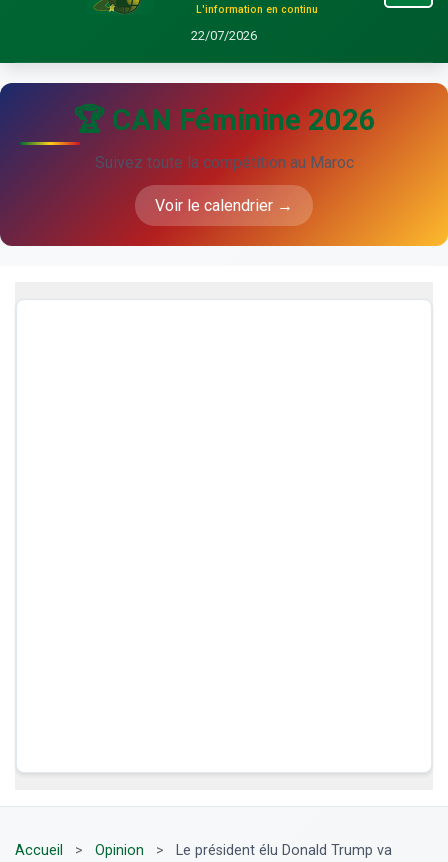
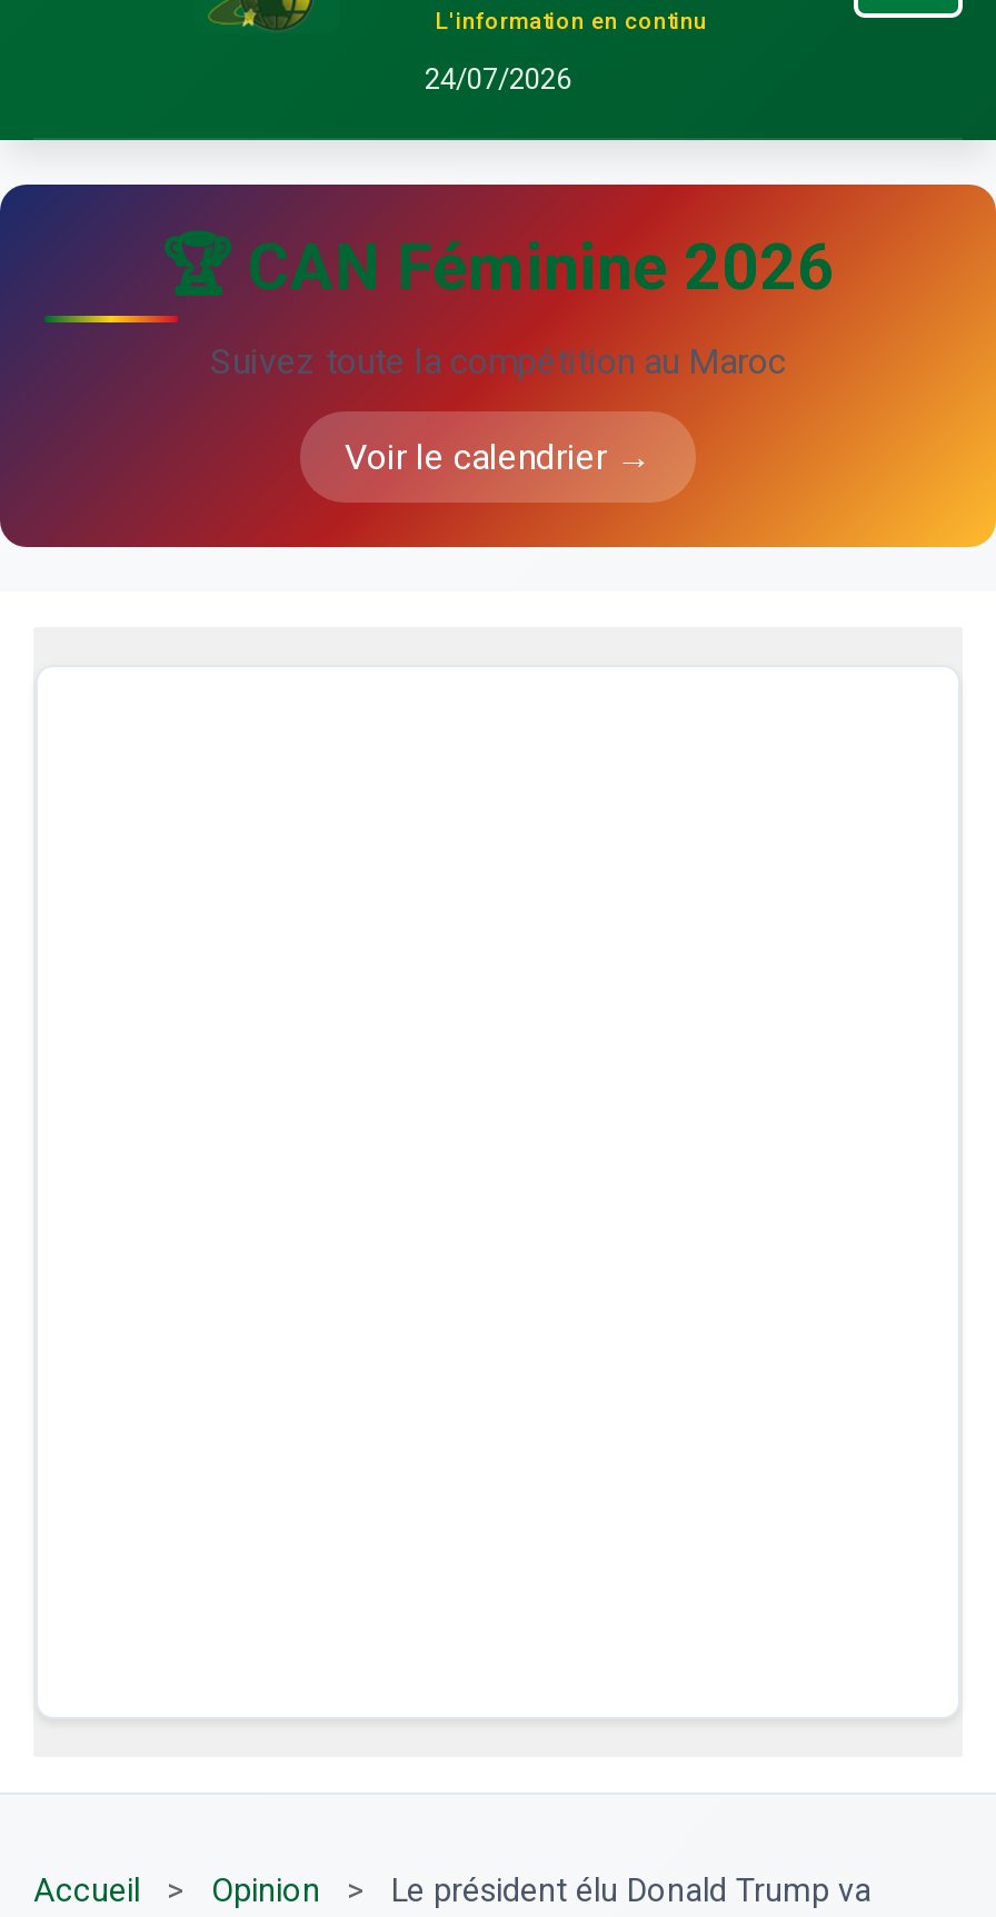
- 22/07/2026
+ 24/07/2026
